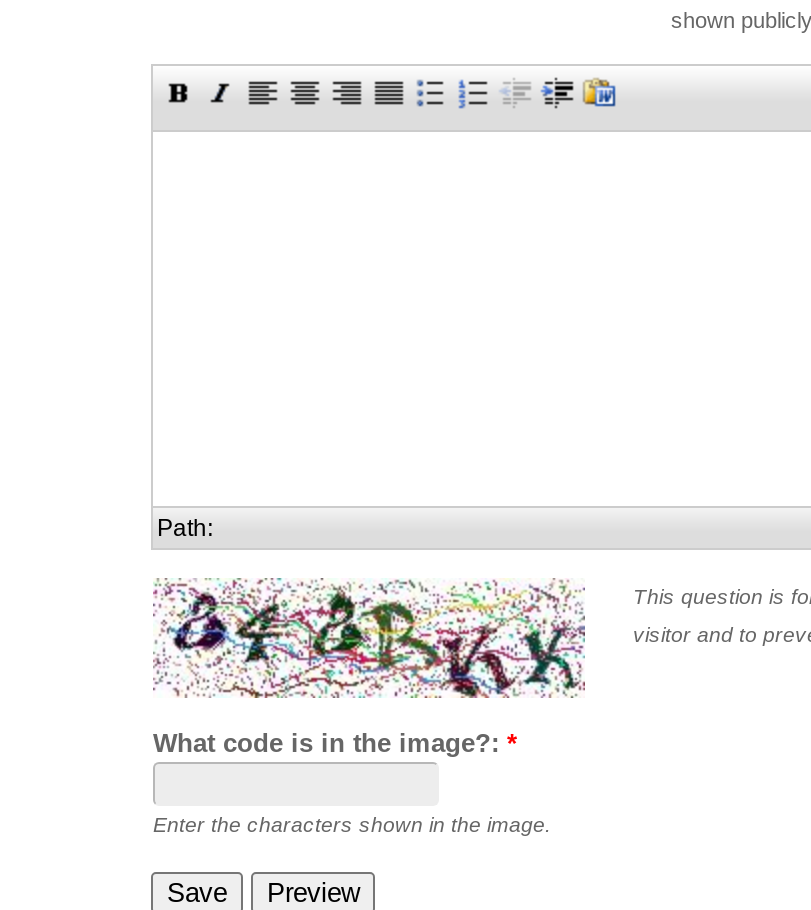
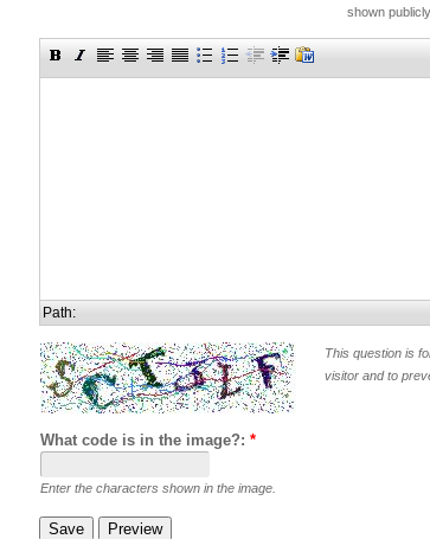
- [image]
+ [image]
